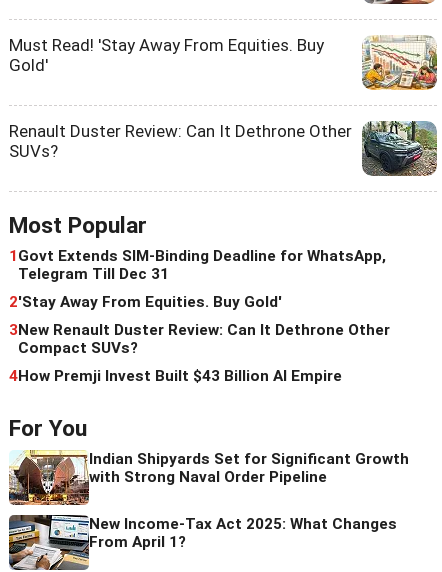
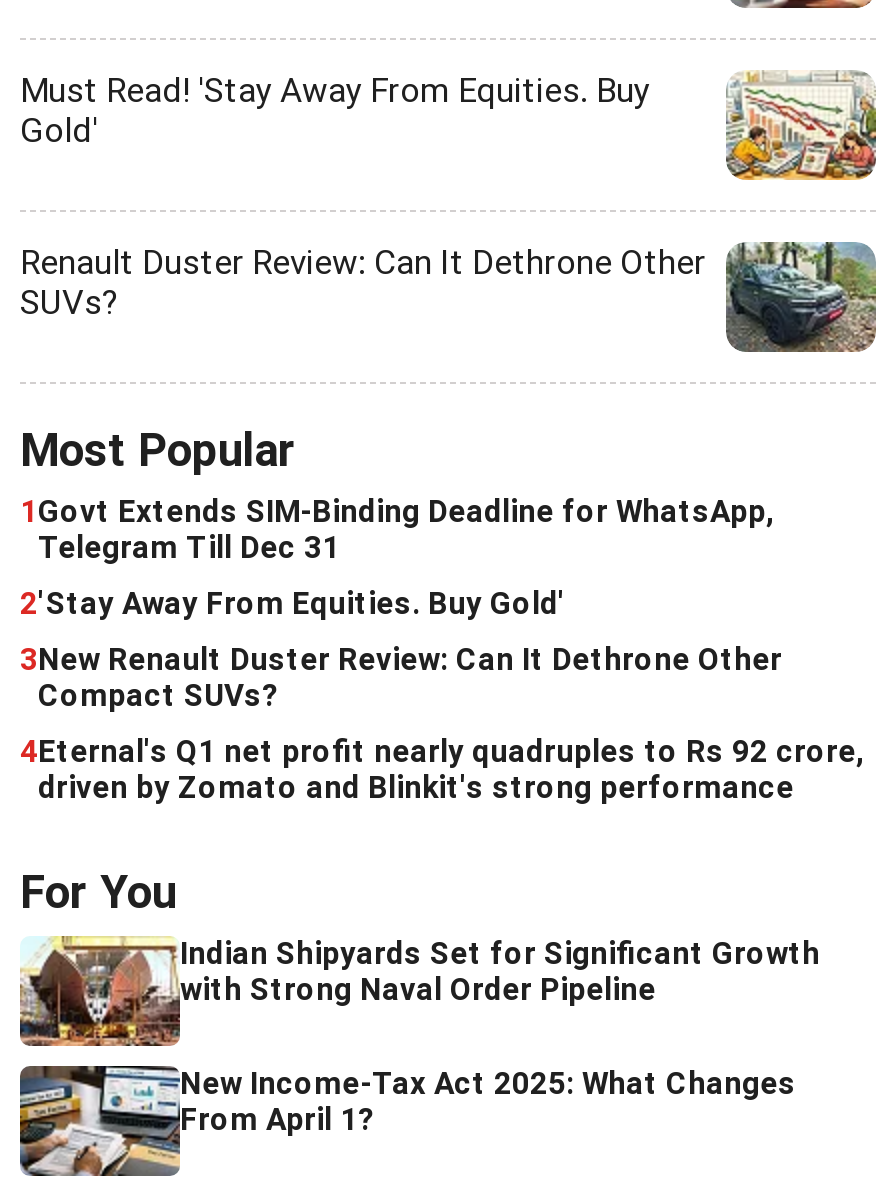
- 4How Premji Invest Built $43 Billion AI Empire
+ 4Eternal's Q1 net profit nearly quadruples to Rs 92 crore,
+ driven by Zomato and Blinkit's strong performance
